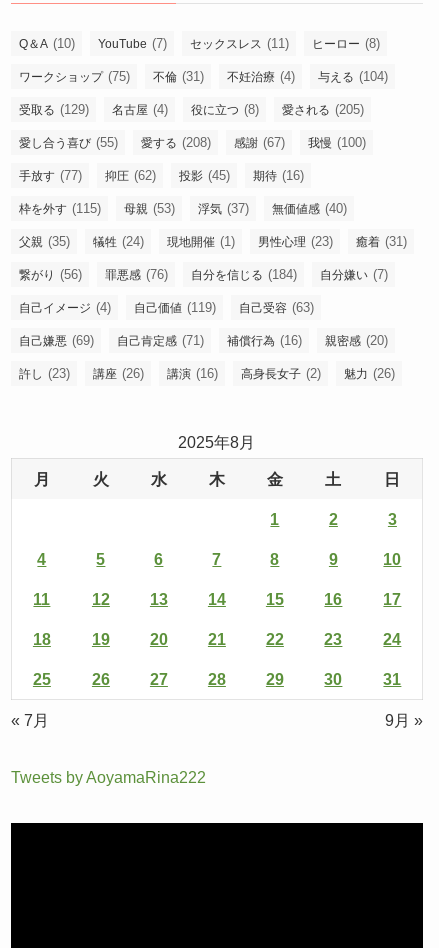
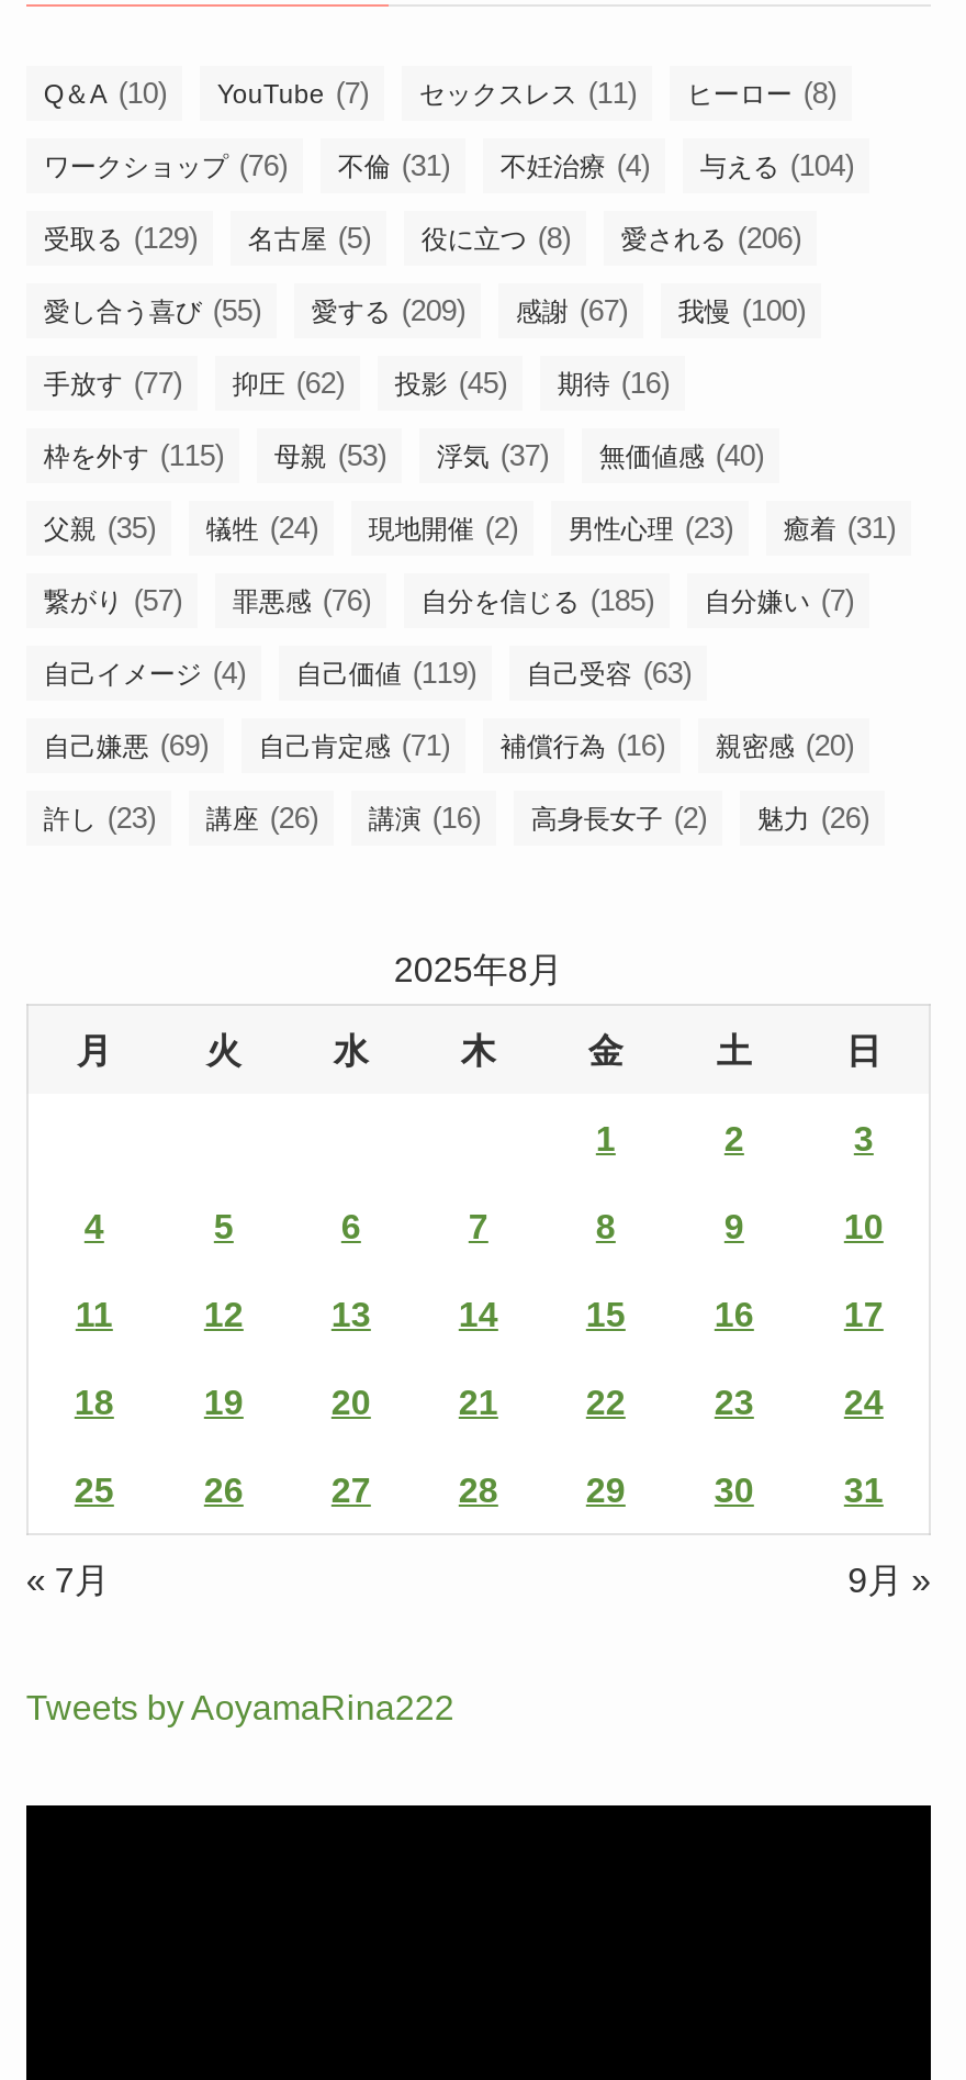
- ワークショップ(75)
+ ワークショップ(76)

- 名古屋(4)
+ 名古屋(5)

- 愛される(205)
+ 愛される(206)

- 愛し合う喜び(55) 愛する(208) 感謝(67) 我慢(100)
+ 愛し合う喜び(55) 愛する(209) 感謝(67) 我慢(100)

- 父親(35) 犠牲(24) 現地開催(1) 男性心理(23) 癒着(31)
+ 父親(35) 犠牲(24) 現地開催(2) 男性心理(23) 癒着(31)

- 繋がり(56)
+ 繋がり(57)

- 自分を信じる(184)
+ 自分を信じる(185)
